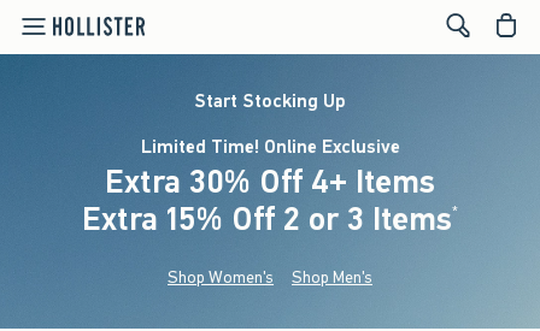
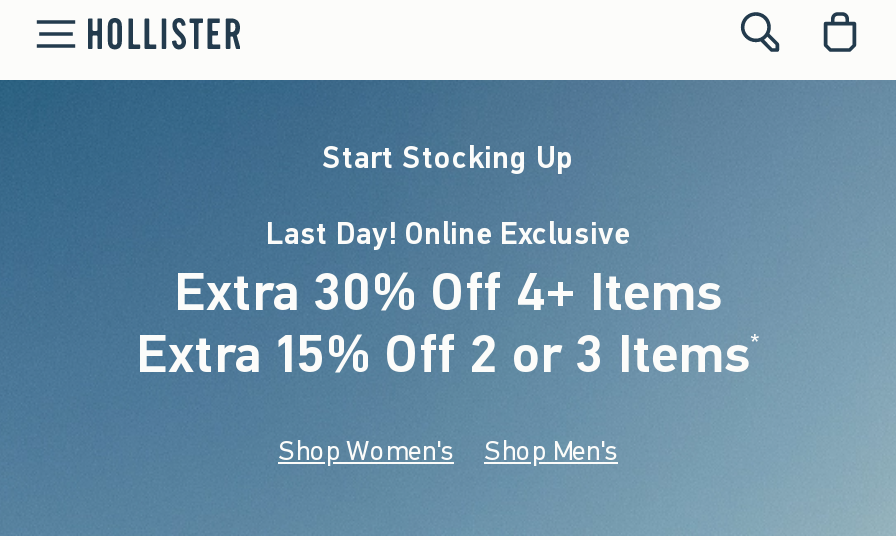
- Limited Time! Online Exclusive
+ Last Day! Online Exclusive
